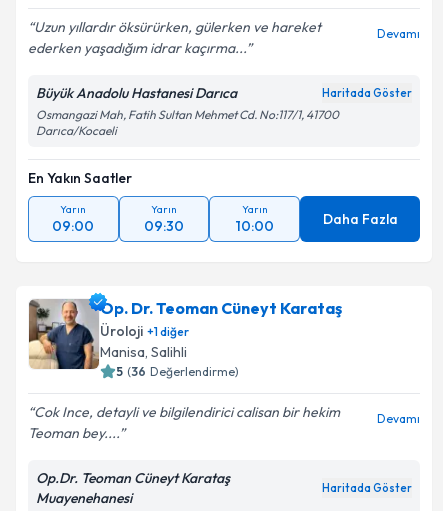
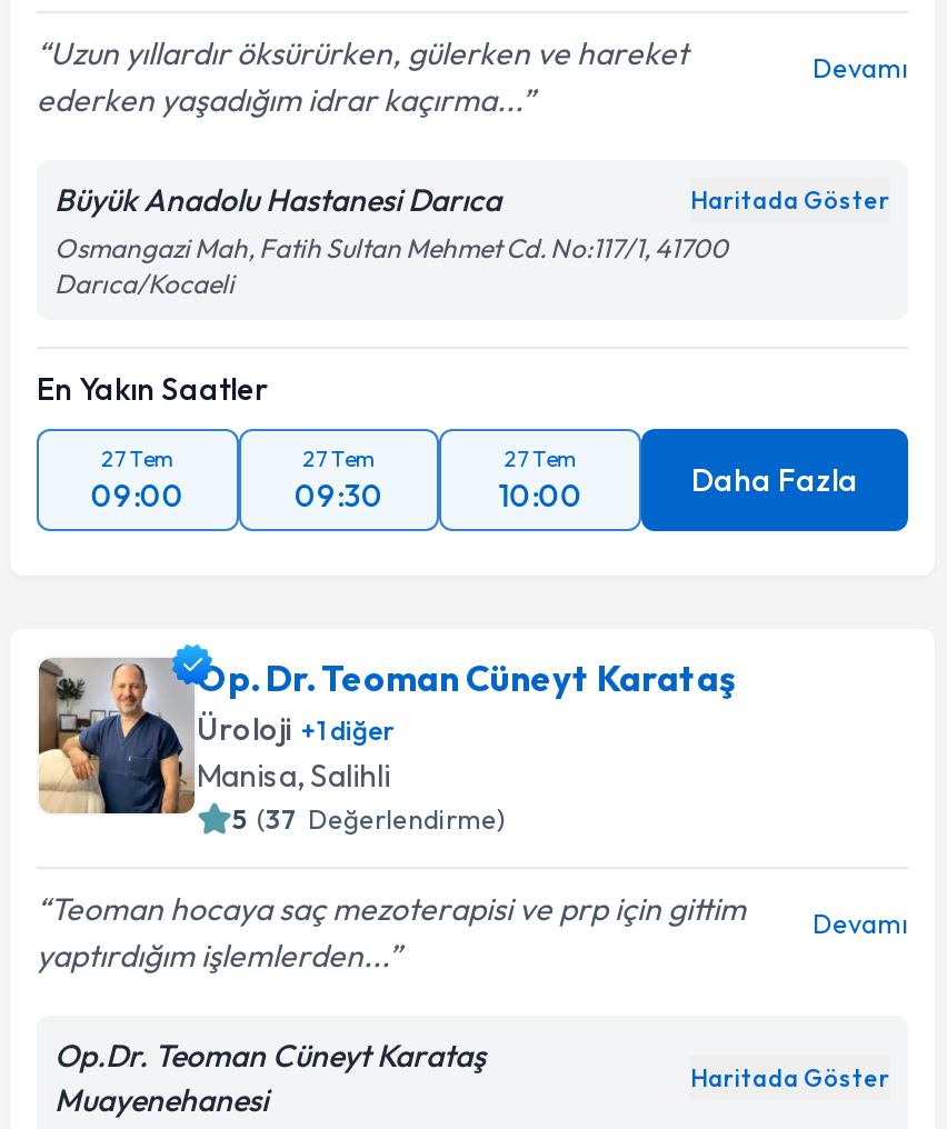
- Yarın
+ 27 Tem

- Yarın
+ 27 Tem

- Yarın
+ 27 Tem

- 5 (36 Değerlendirme)
+ 5 (37 Değerlendirme)

- Cok Ince, detayli ve bilgilendirici calisan bir hekim
- Teoman bey....
+ Teoman hocaya saç mezoterapisi ve prp için gittim
+ yaptırdığım işlemlerden...
